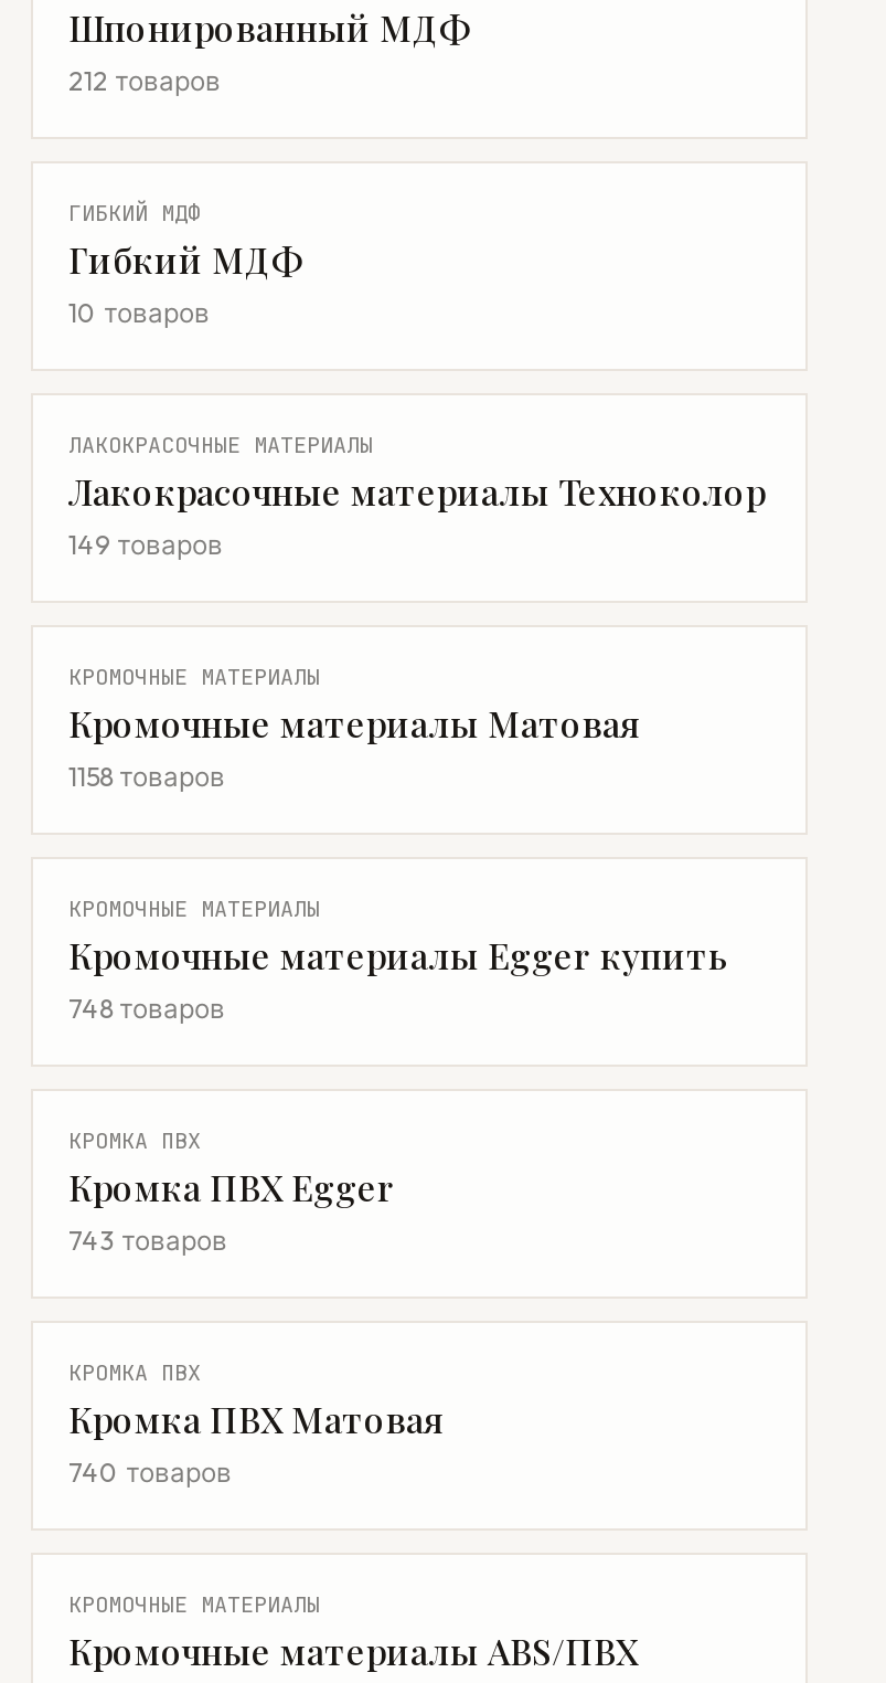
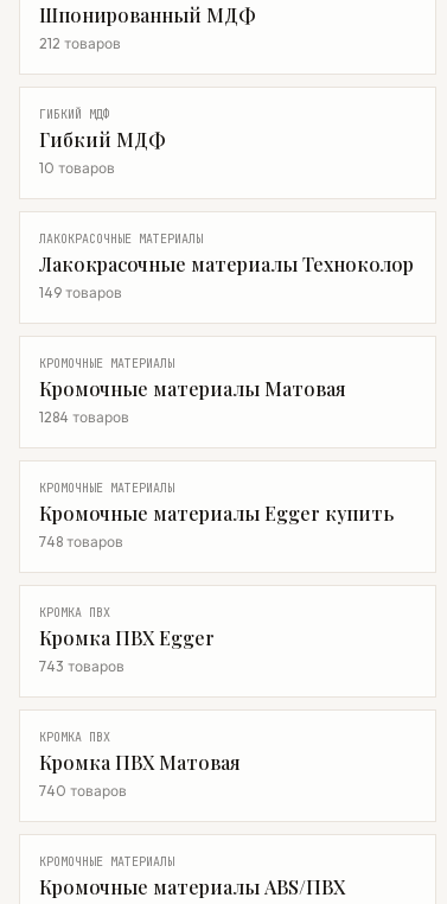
- 1158 товаров
+ 1284 товаров
